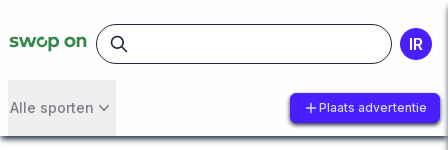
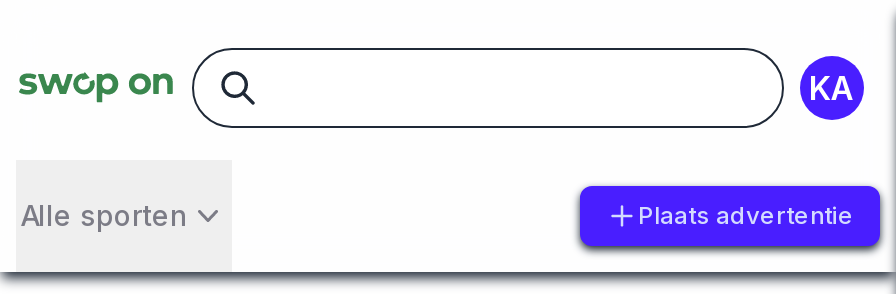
- IR
+ KA
